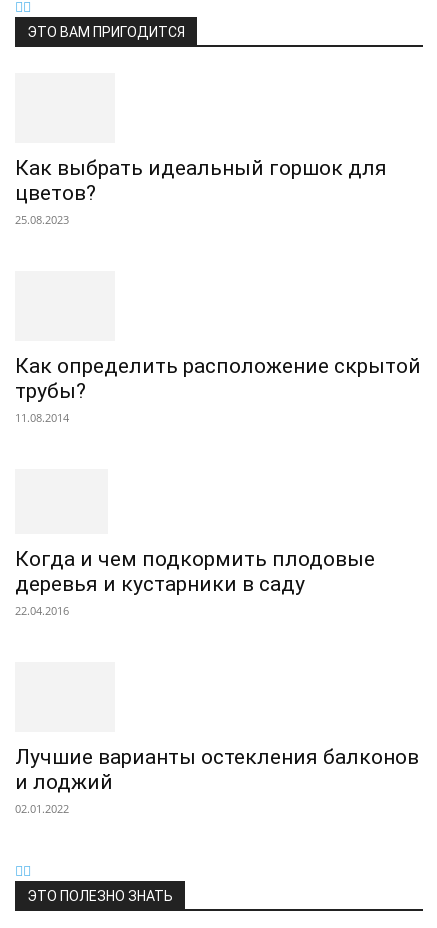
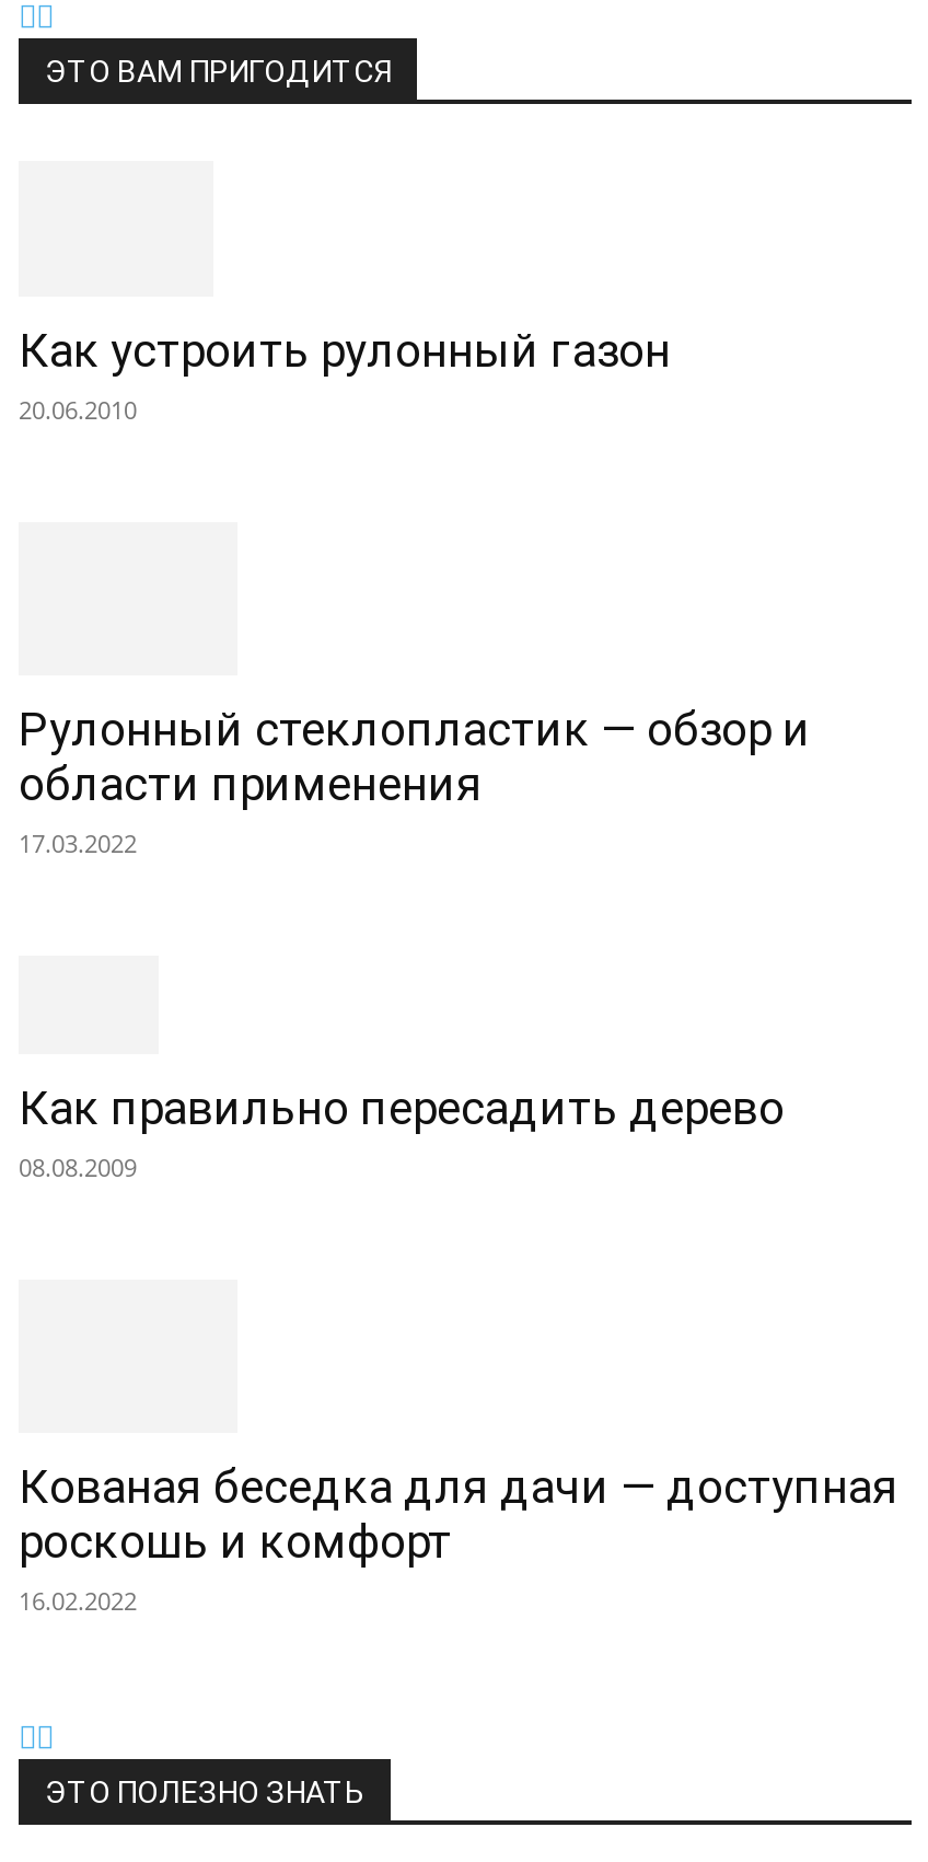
- Как выбрать идеальный горшок для
- цветов?
- 25.08.2023
+ Как устроить рулонный газон
+ 20.06.2010

- Как определить расположение скрытой
- трубы?
- 11.08.2014
+ Рулонный стеклопластик — обзор и
+ области применения
+ 17.03.2022

- Когда и чем подкормить плодовые
- деревья и кустарники в саду
- 22.04.2016
+ Как правильно пересадить дерево
+ 08.08.2009

- Лучшие варианты остекления балконов
- и лоджий
- 02.01.2022
+ Кованая беседка для дачи — доступная
+ роскошь и комфорт
+ 16.02.2022
